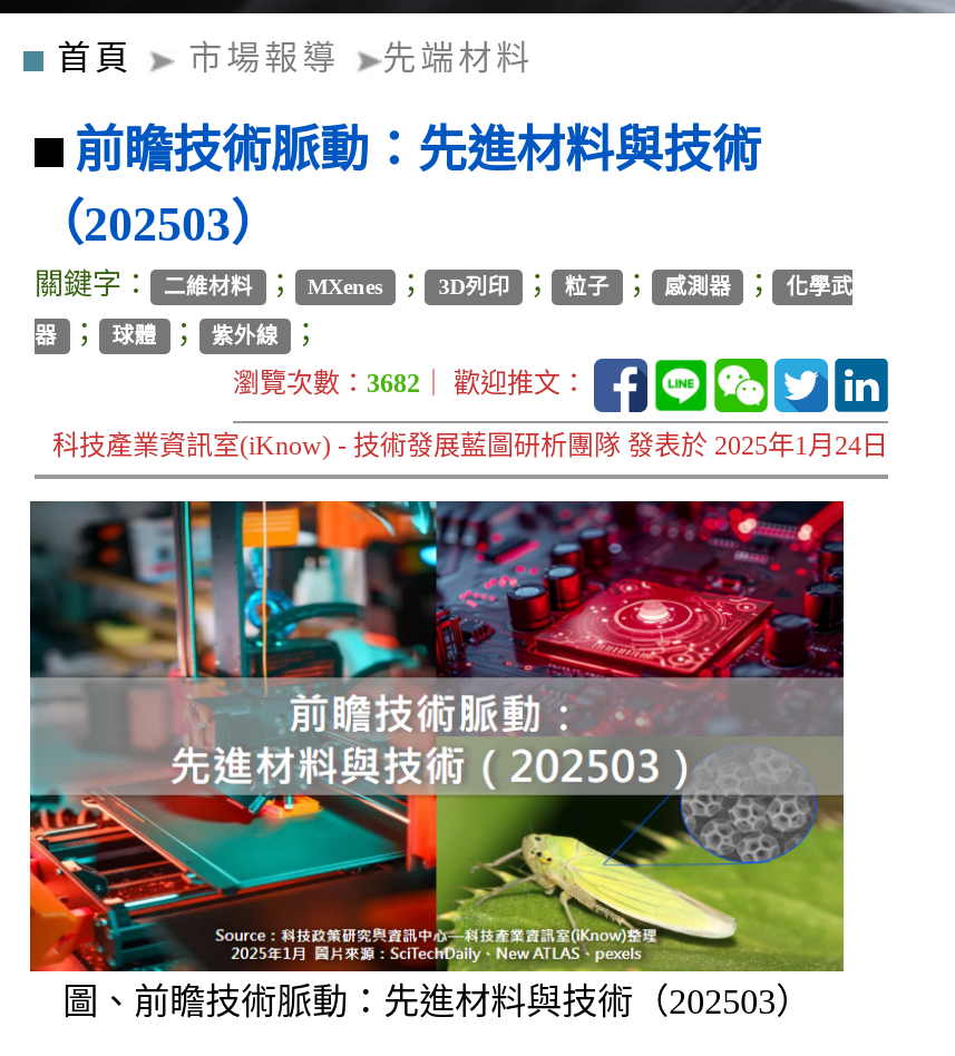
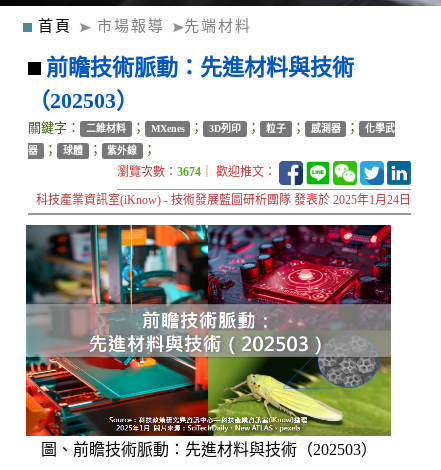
- 瀏覽次數：3682｜ 歡迎推文：
+ 瀏覽次數：3674｜ 歡迎推文：
